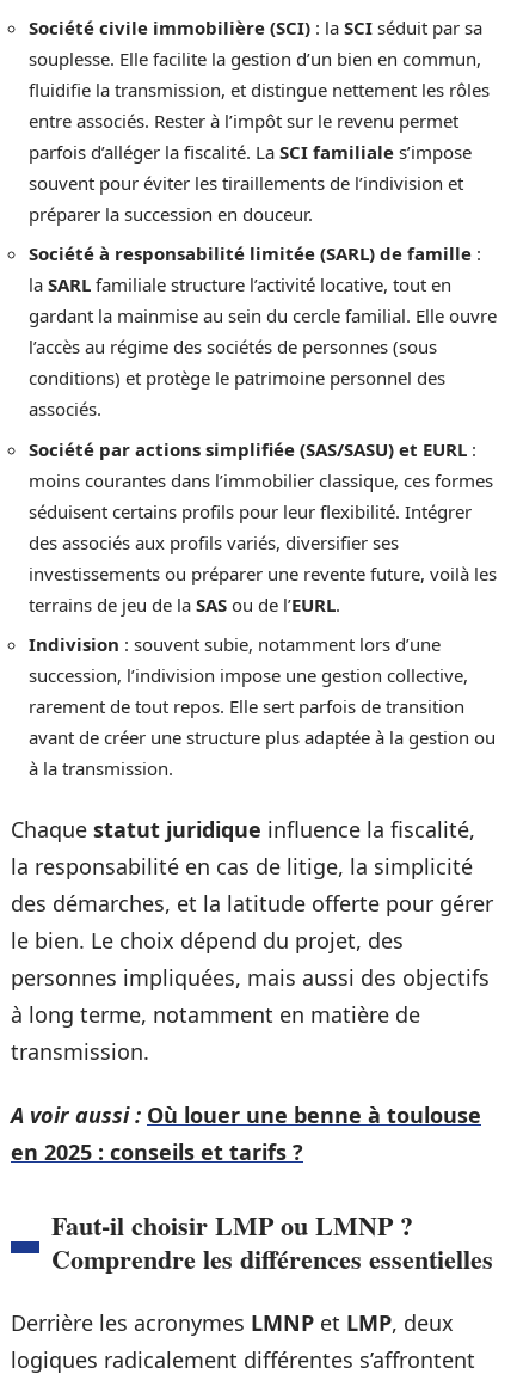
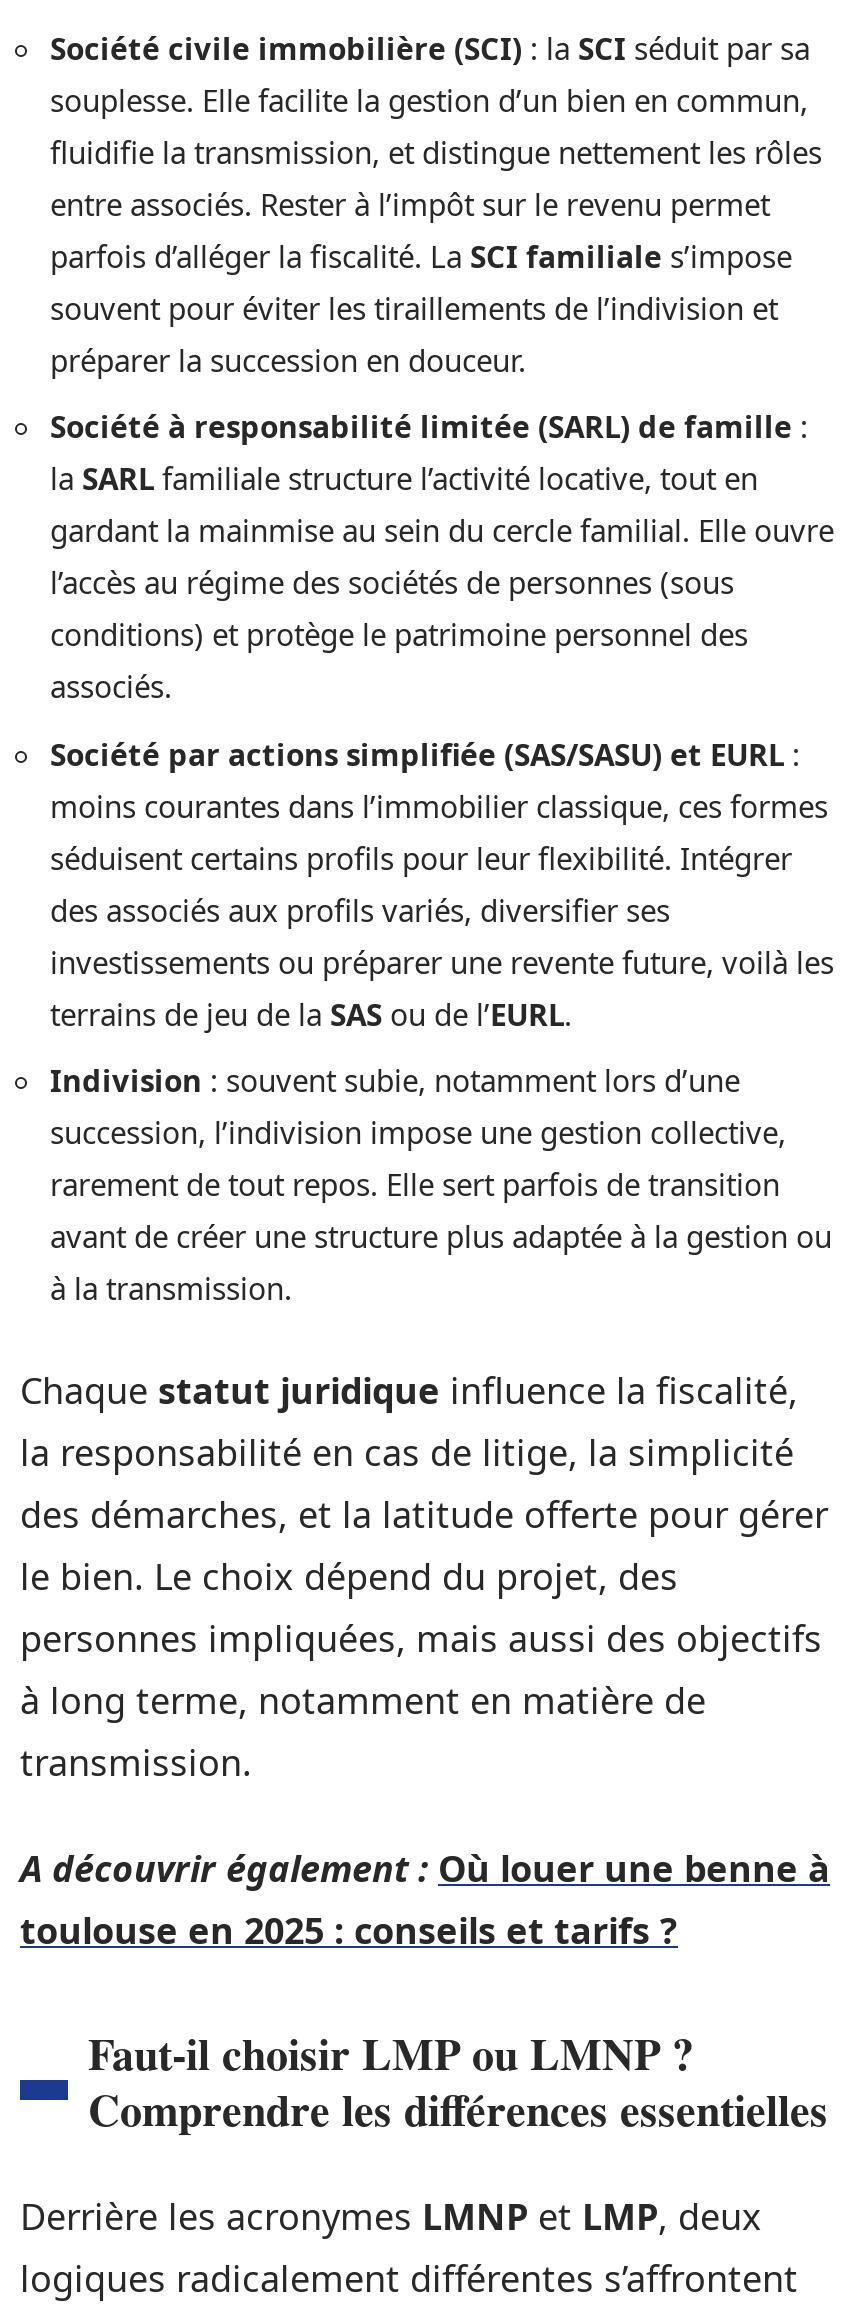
- A voir aussi : Où louer une benne à toulouse
- en 2025 : conseils et tarifs ?
+ A découvrir également : Où louer une benne à
+ toulouse en 2025 : conseils et tarifs ?
